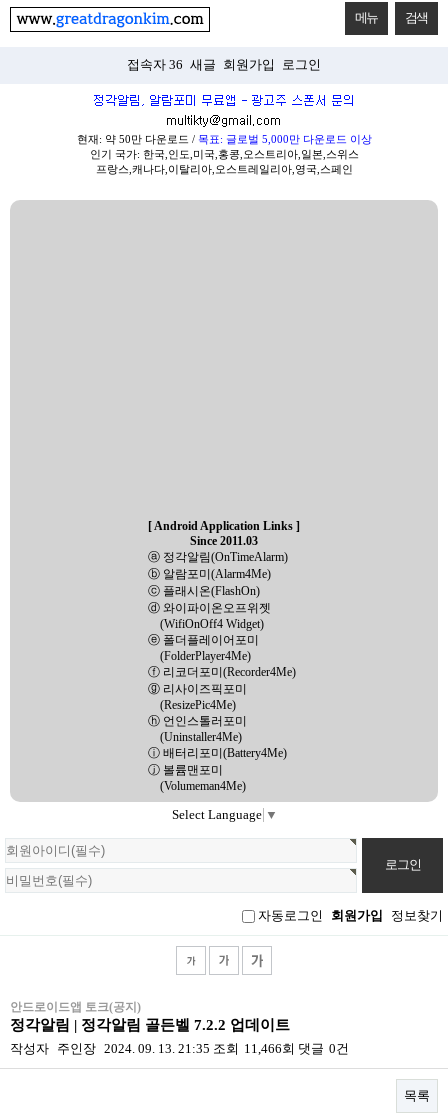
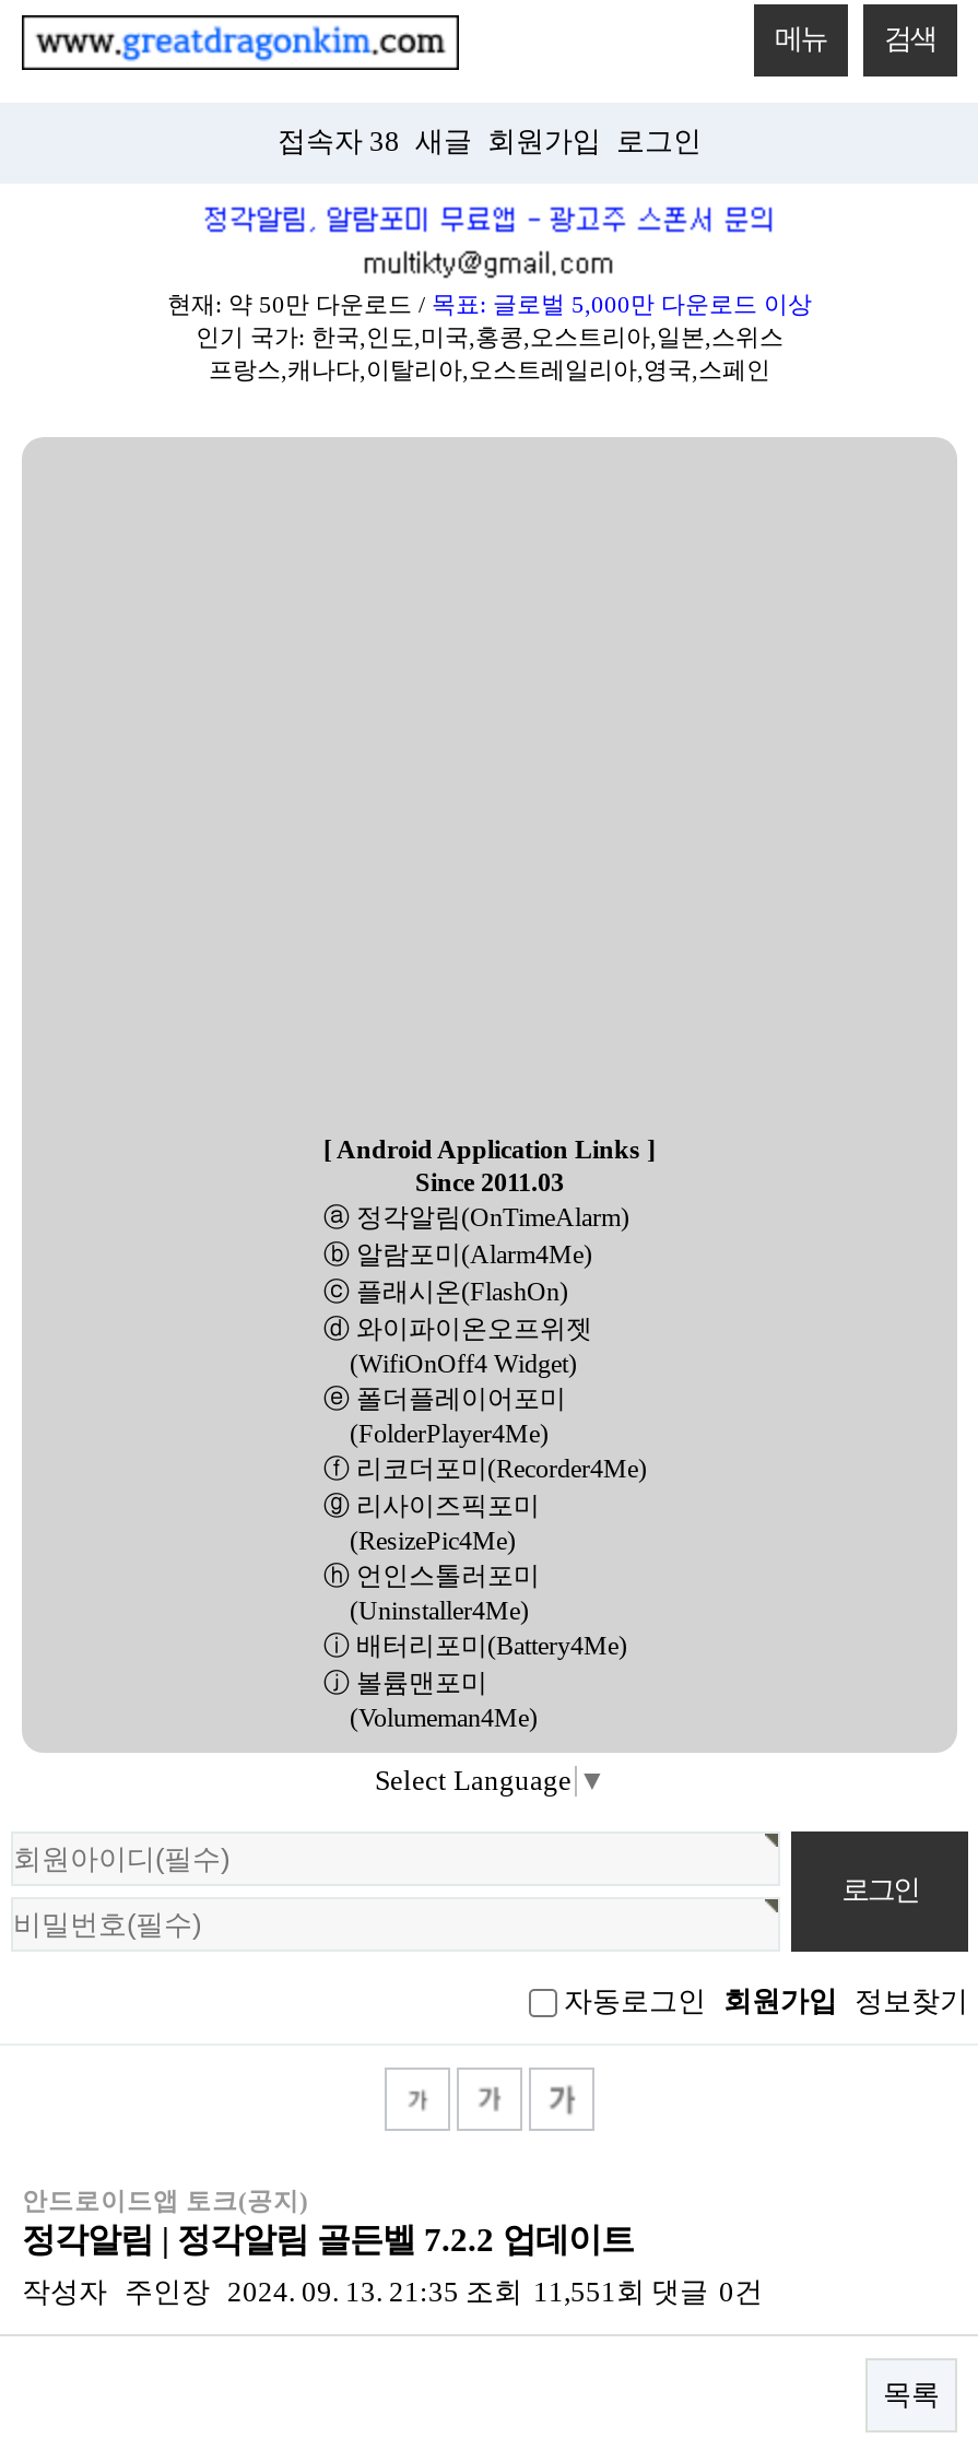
- 접속자 36 새글 회원가입 로그인
+ 접속자 38 새글 회원가입 로그인

- 작성자 주인장 2024. 09. 13. 21:35 조회 11,466회 댓글 0건
+ 작성자 주인장 2024. 09. 13. 21:35 조회 11,551회 댓글 0건
